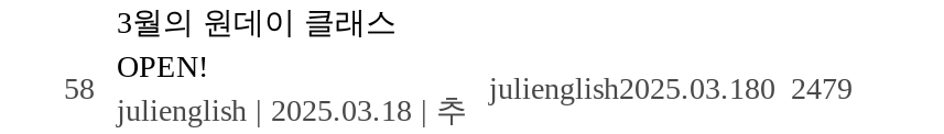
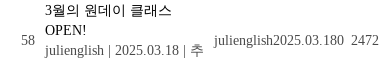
- julienglish2025.03.180 2479
+ julienglish2025.03.180 2472
